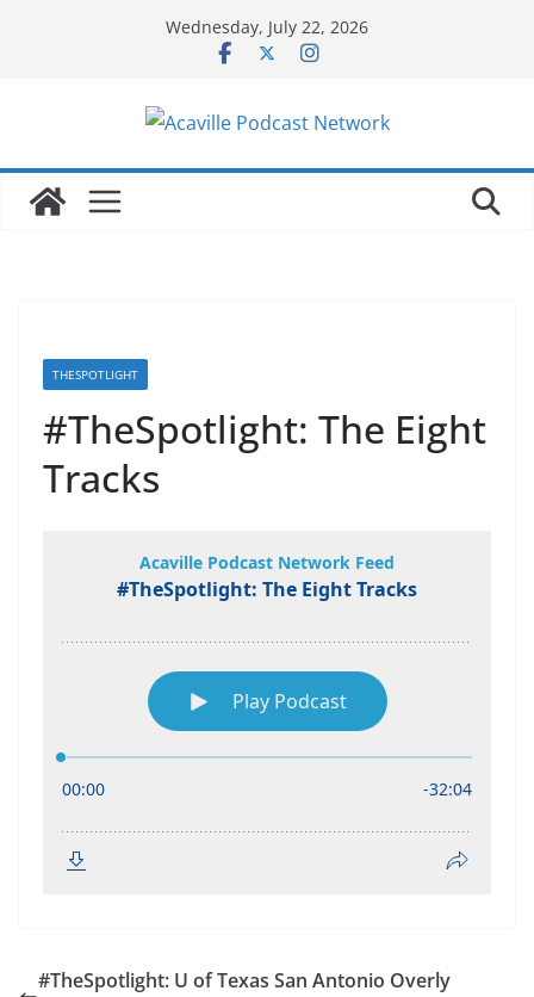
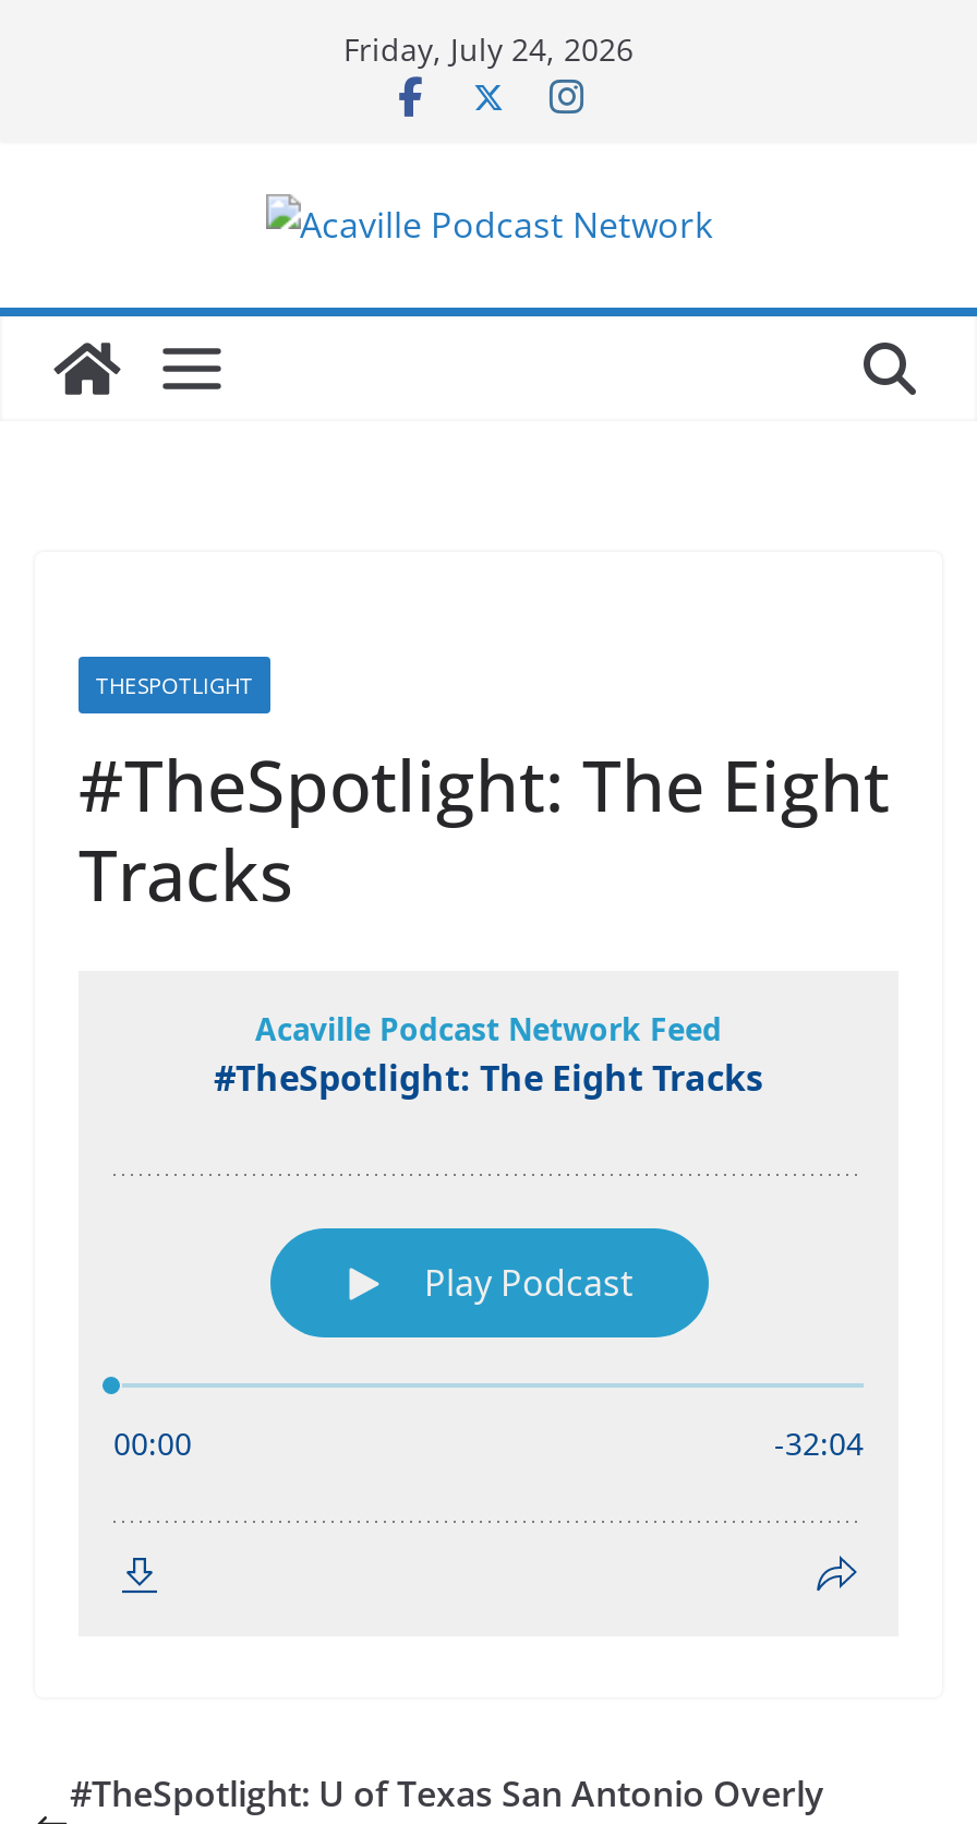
- Wednesday, July 22, 2026
+ Friday, July 24, 2026
